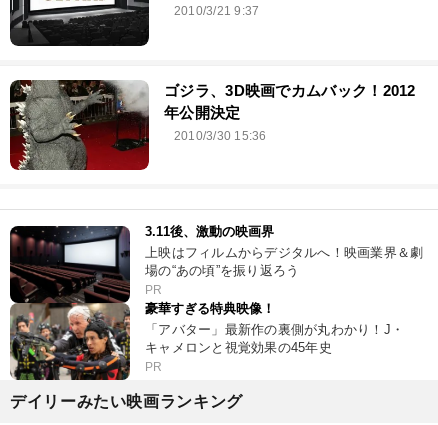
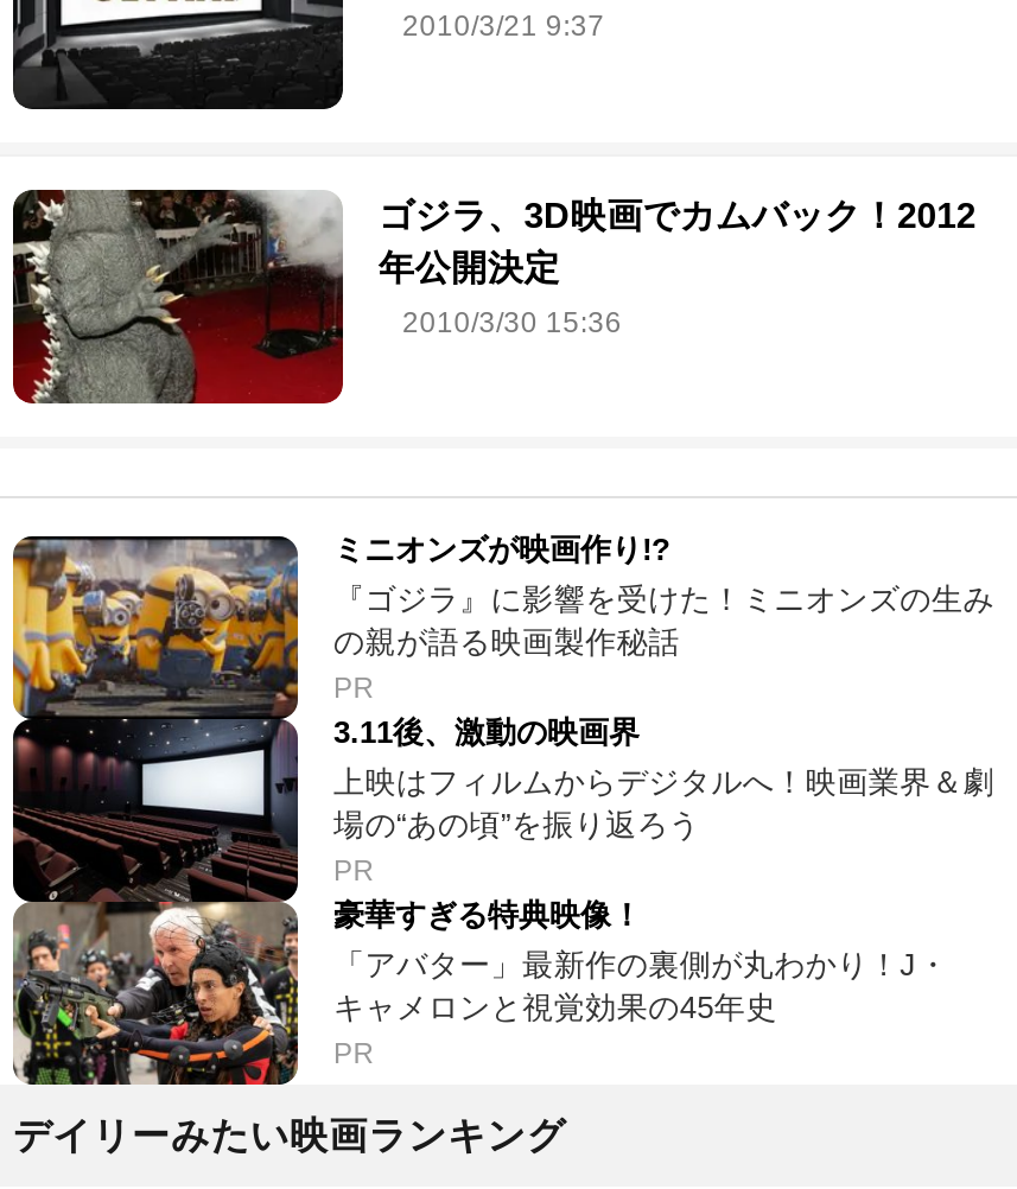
+ [image]
+ ミニオンズが映画作り!?
+ 『ゴジラ』に影響を受けた！ミニオンズの生み
+ の親が語る映画製作秘話
+ PR
